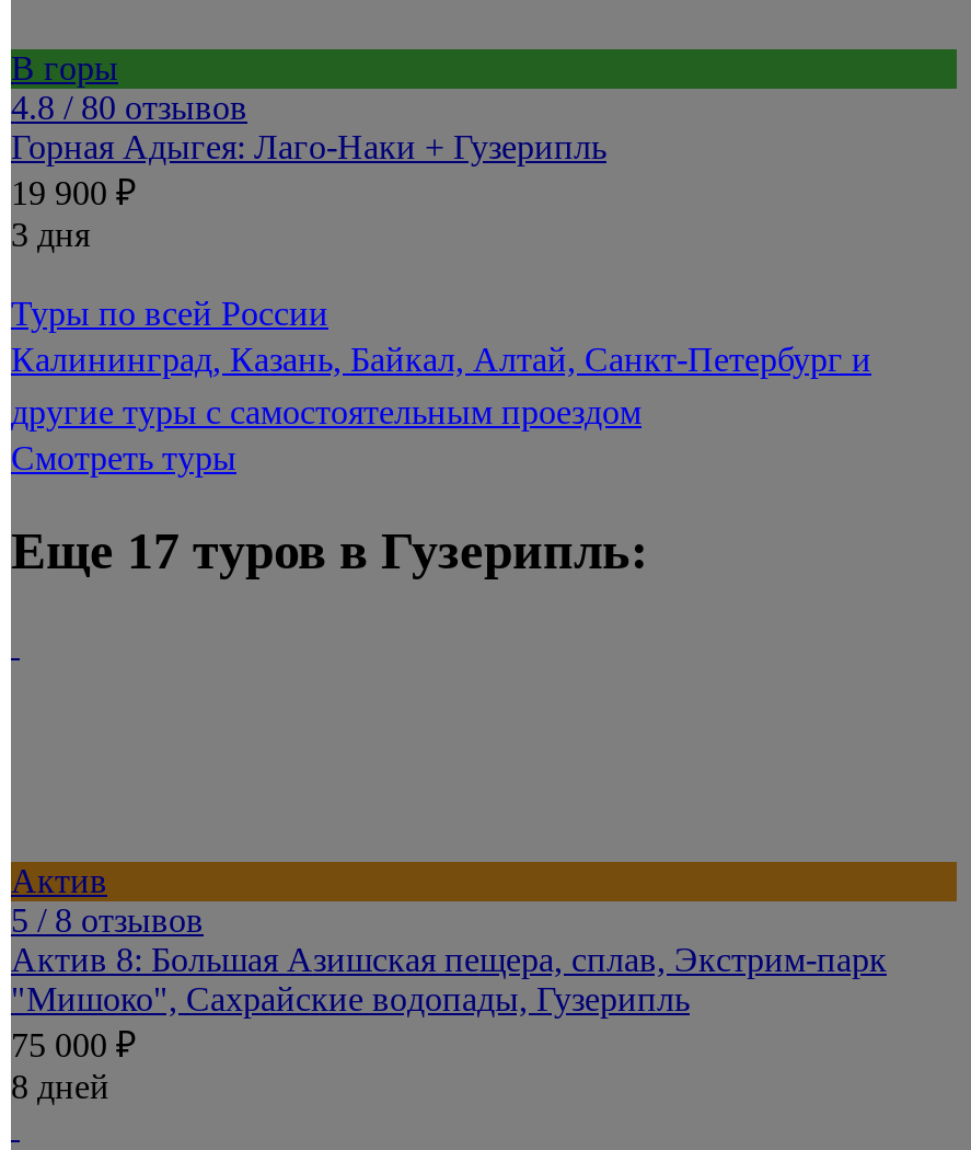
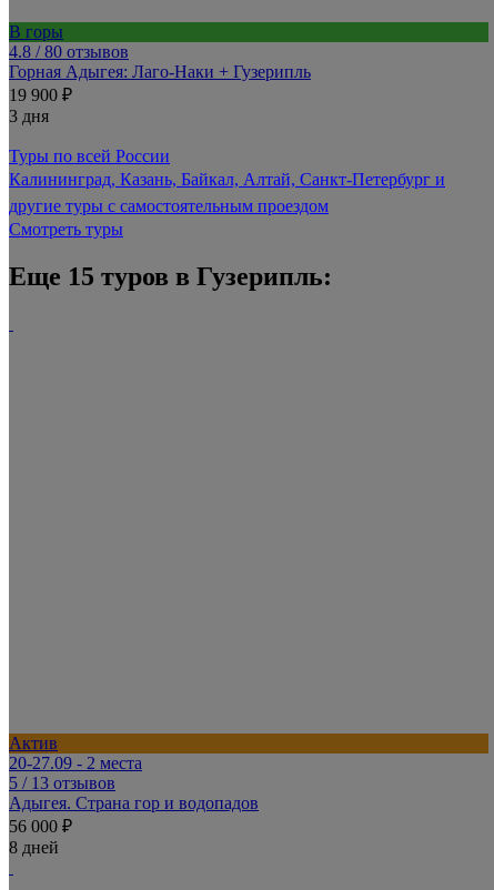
- Еще 17 туров в Гузерипль:
+ Еще 15 туров в Гузерипль:

- 5/ 8 отзывов
- Актив 8: Большая Азишская пещера, сплав, Экстрим-парк
- "Мишоко", Сахрайские водопады, Гузерипль
- 75 000 ₽
+ 20-27.09 - 2 места
+ 5 / 13 отзывов
+ Адыгея. Страна гор и водопадов
+ 56 000 ₽
